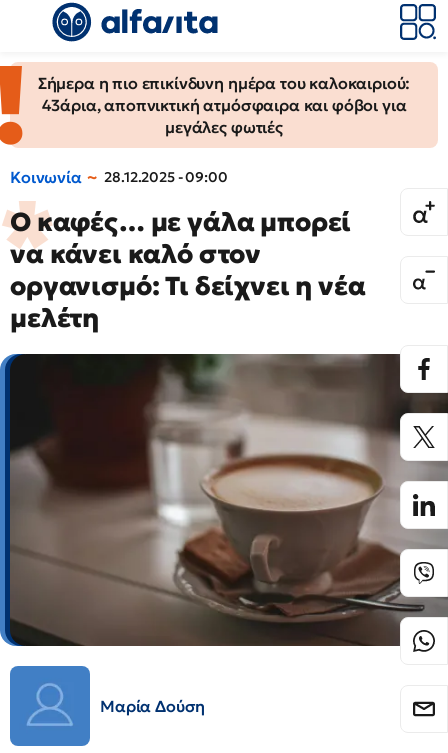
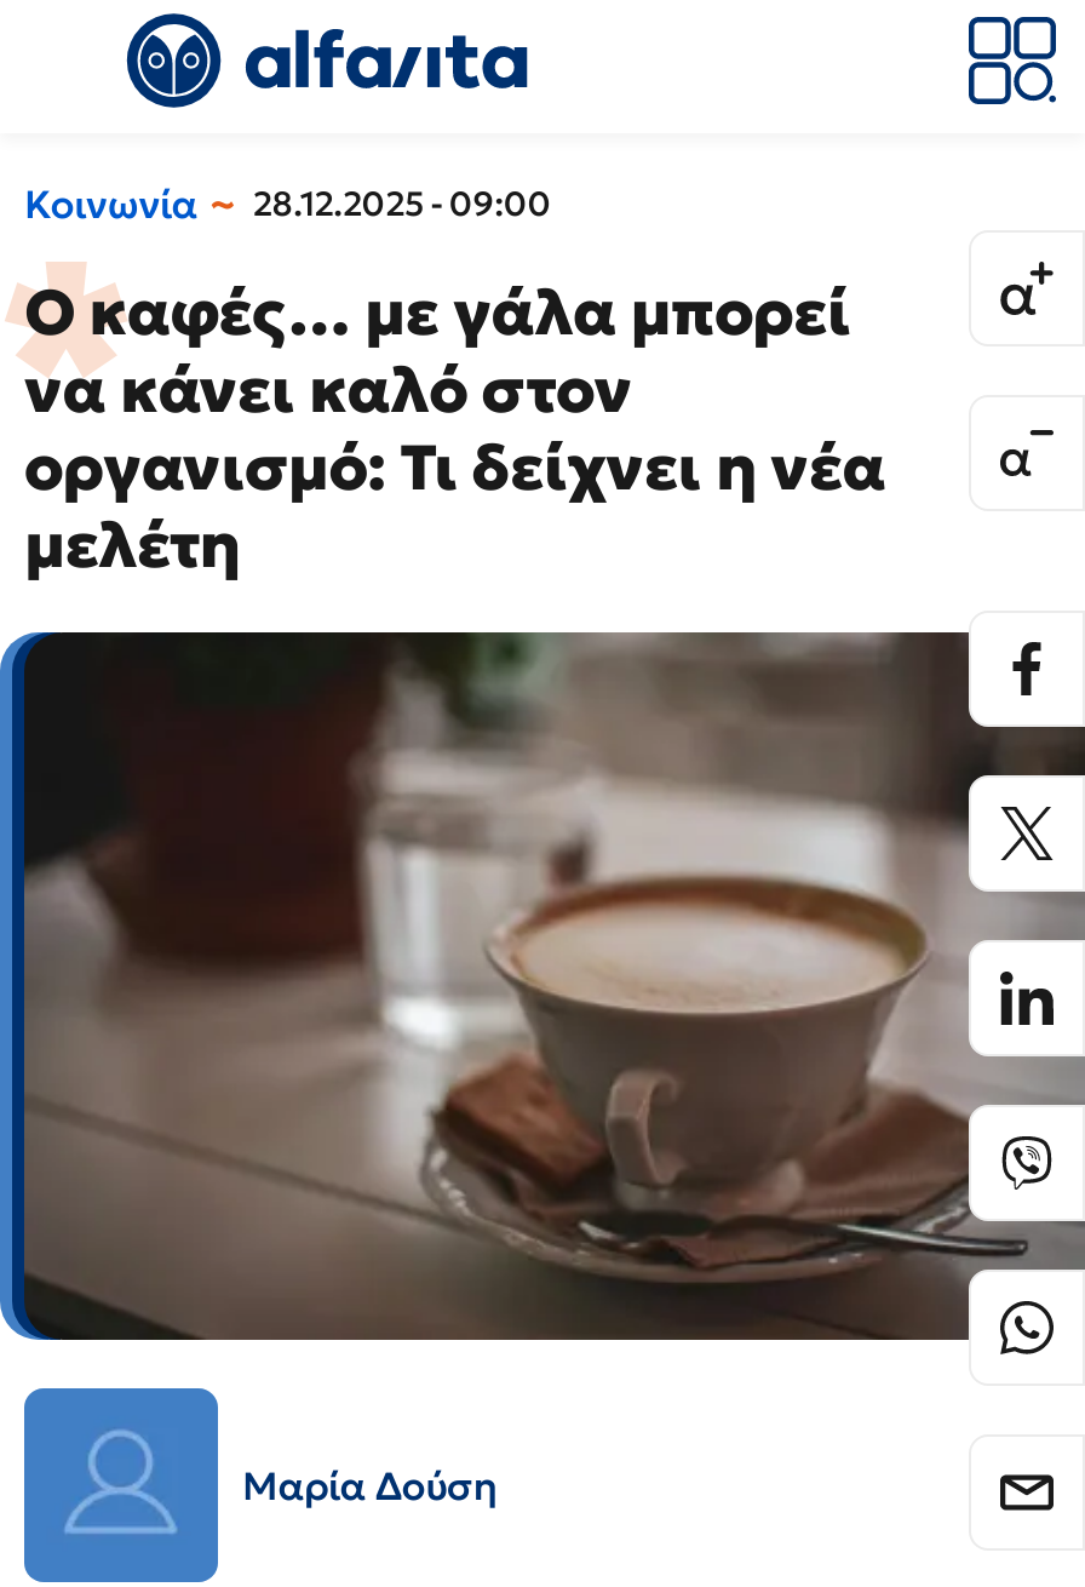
- [image]
- Σήμερα η πιο επικίνδυνη ημέρα του καλοκαιριού:
- 43άρια, αποπνικτική ατμόσφαιρα και φόβοι για
- μεγάλες φωτιές
